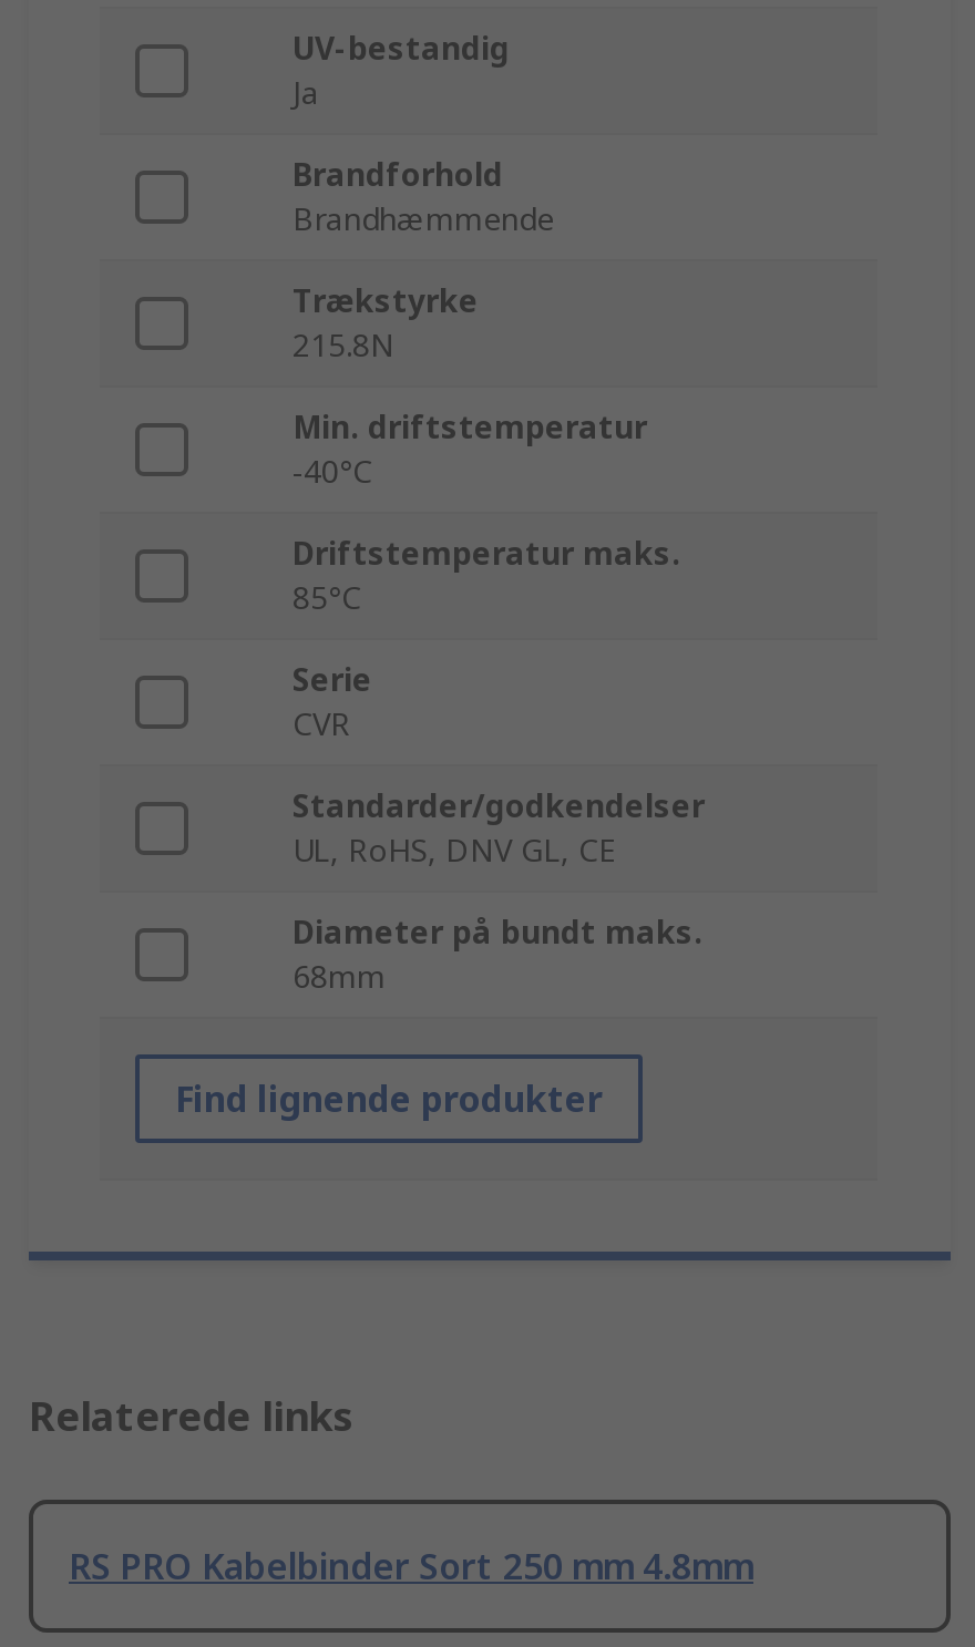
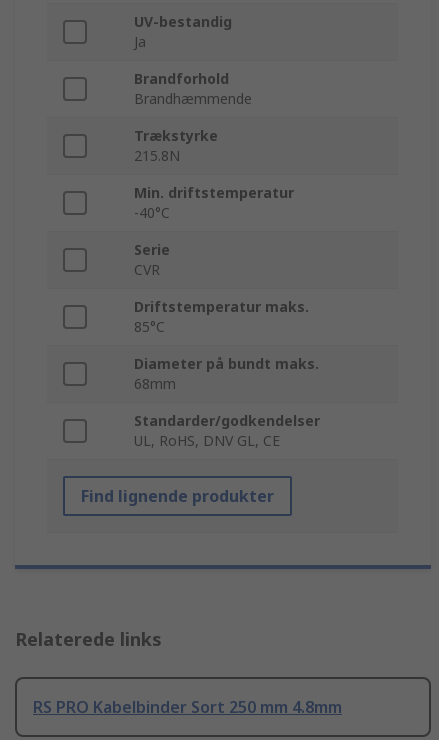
moved down: Driftstemperatur maks. | 85°C

moved up: Serie | CVR

moved down: Standarder/godkendelser | UL, RoHS, DNV GL, CE

moved up: Diameter på bundt maks. | 68mm
